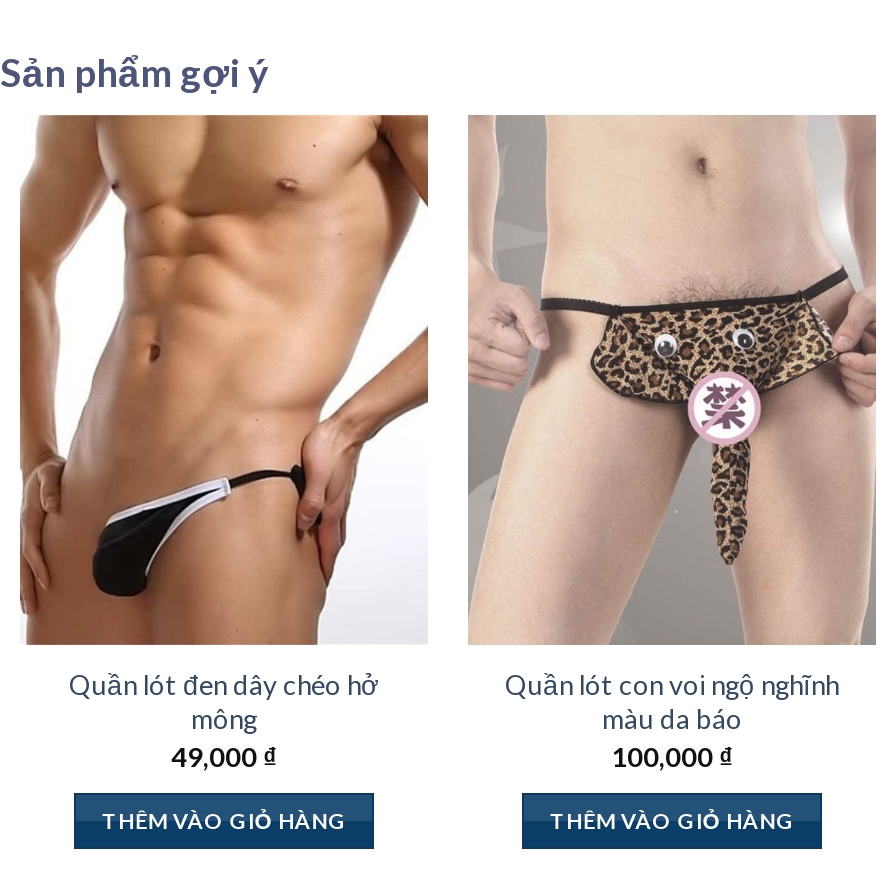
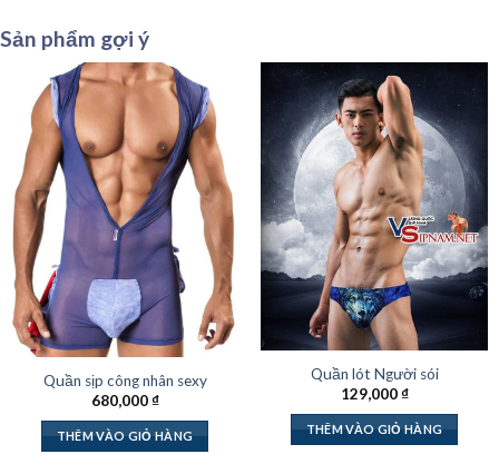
- [image]
- Quần lót đen dây chéo hở
- mông
- 49,000 ₫
+ [image]
+ Quần sịp công nhân sexy
+ 680,000 ₫

- [image]
- Quần lót con voi ngộ nghĩnh
- màu da báo
- 100,000 ₫
+ [image]
+ Quần lót Người sói
+ 129,000 ₫
